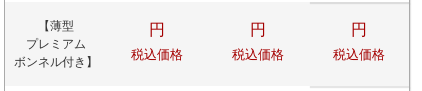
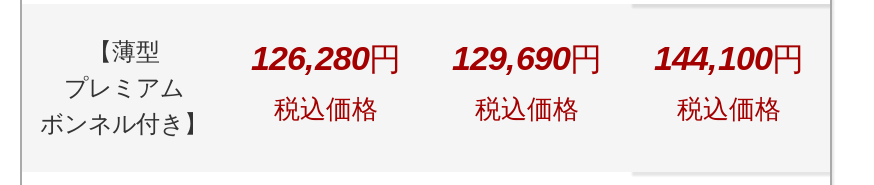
- 円
+ 126,280円

- 円
+ 129,690円

- 円
+ 144,100円
